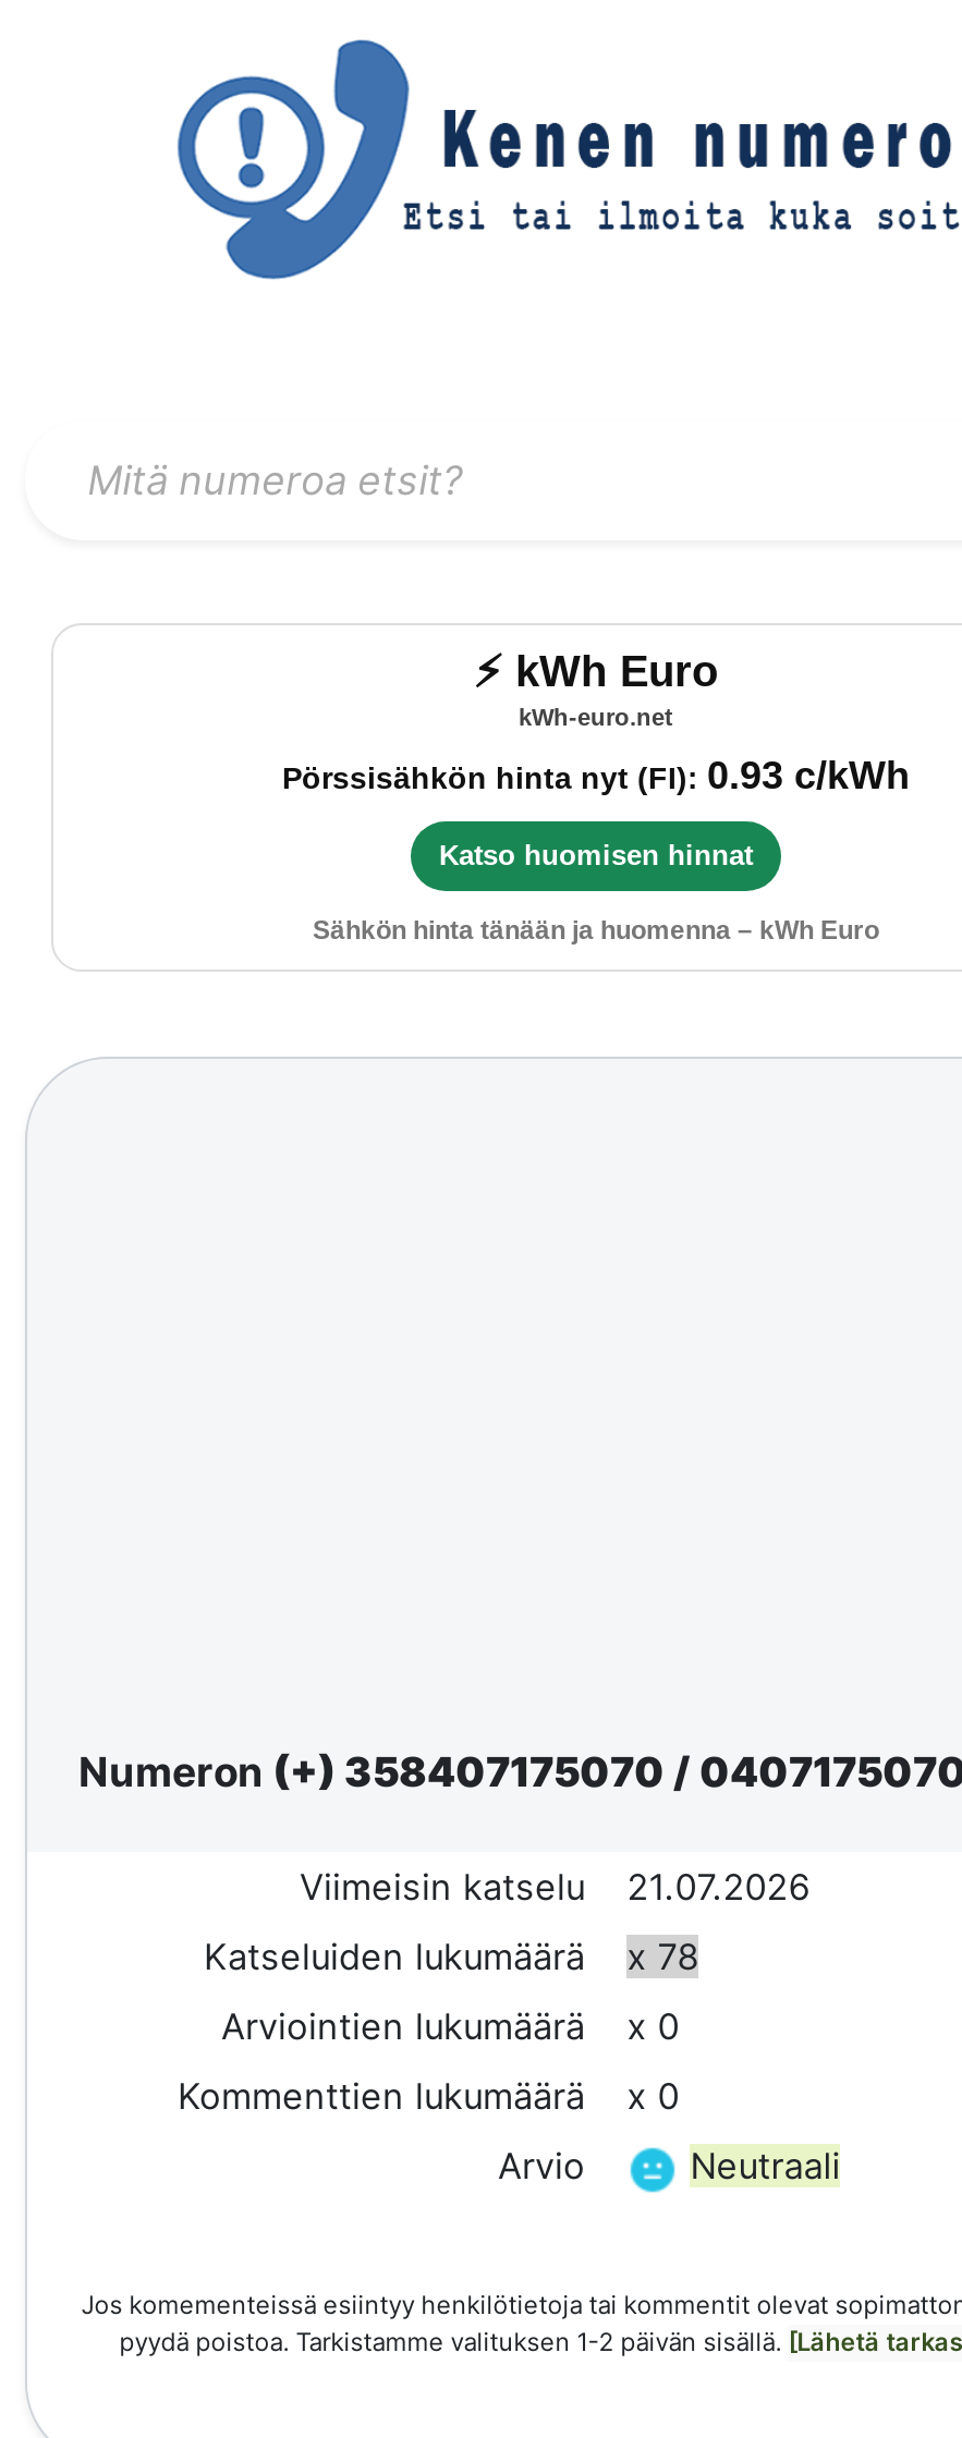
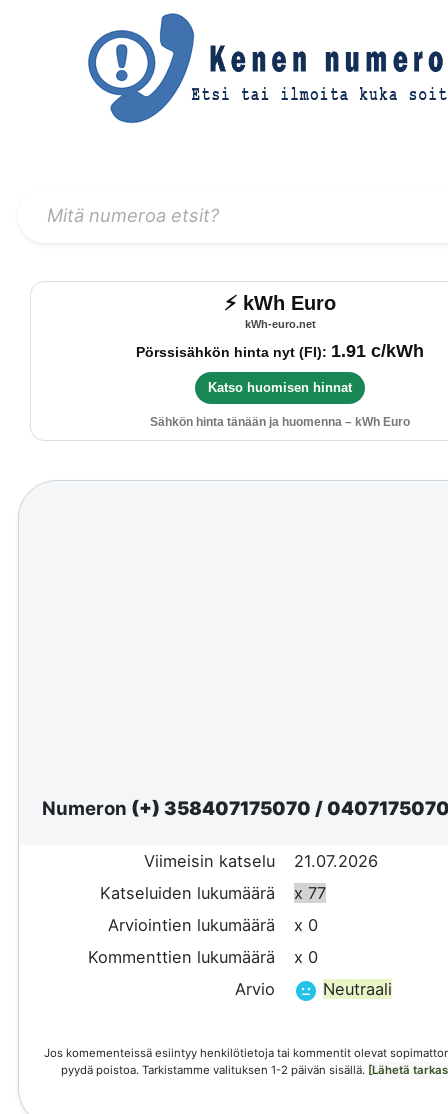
- Pörssisähkön hinta nyt (FI): 0.93 c/kWh
+ Pörssisähkön hinta nyt (FI): 1.91 c/kWh

- Katseluiden lukumäärä x 78
+ Katseluiden lukumäärä x 77
